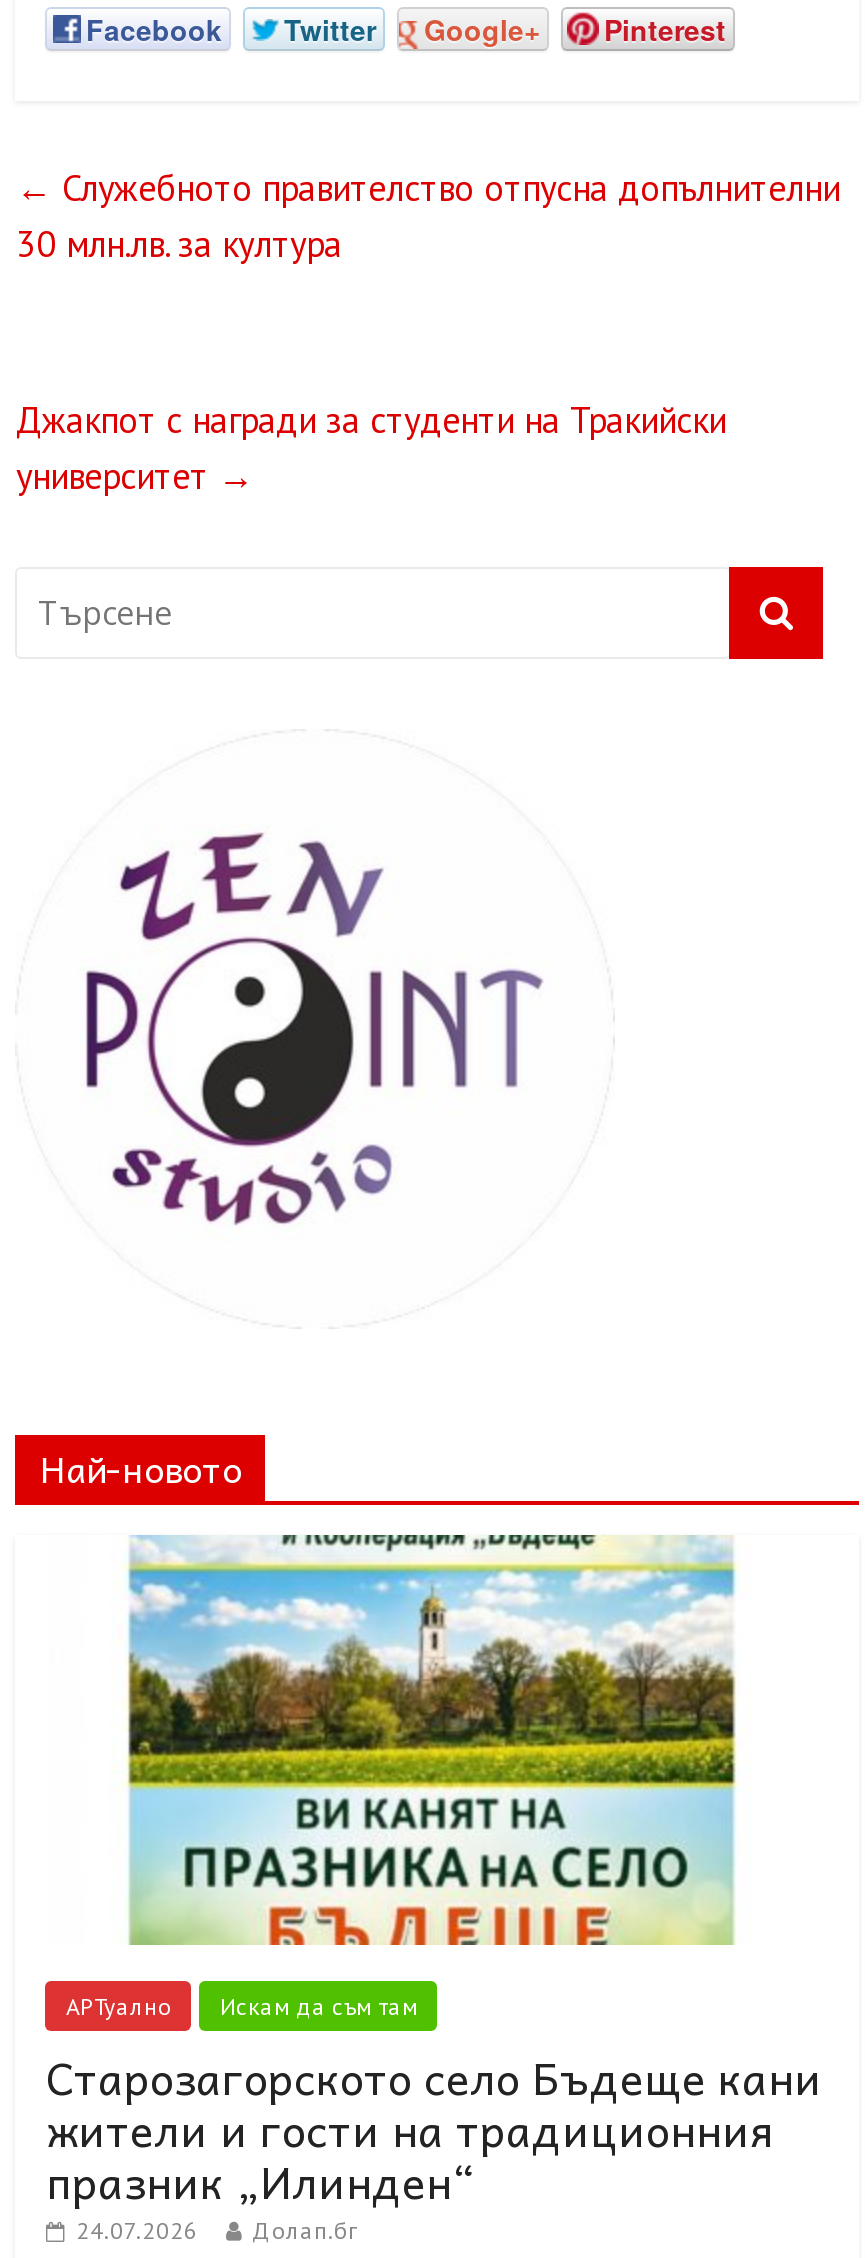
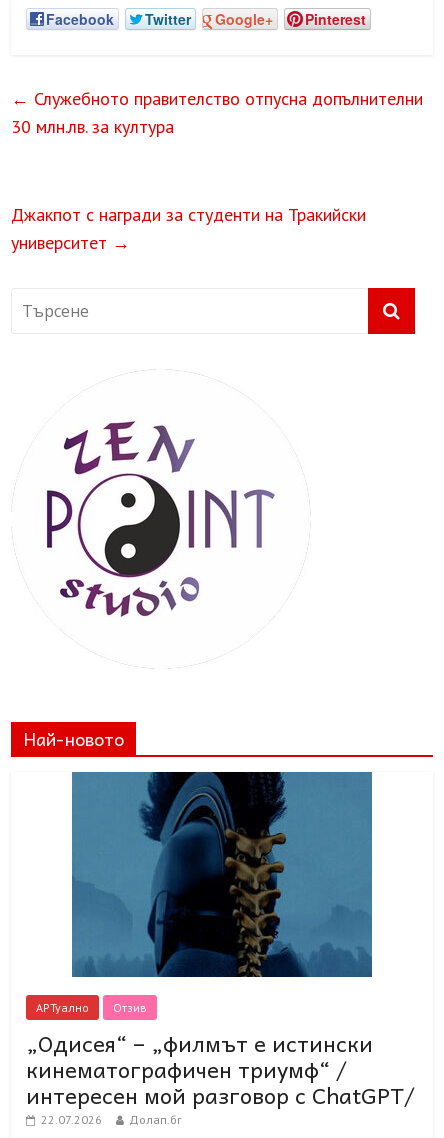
- [image]
- Искам да съм там
- Старозагорското село Бъдеще кани
- жители и гости на традиционния
- празник „Илинден“
- 24.07.2026
+ [image]
+ Отзив
+ „Одисея“ – „филмът е истински
+ кинематографичен триумф“ /
+ интересен мой разговор с ChatGPT/
+ 22.07.2026
